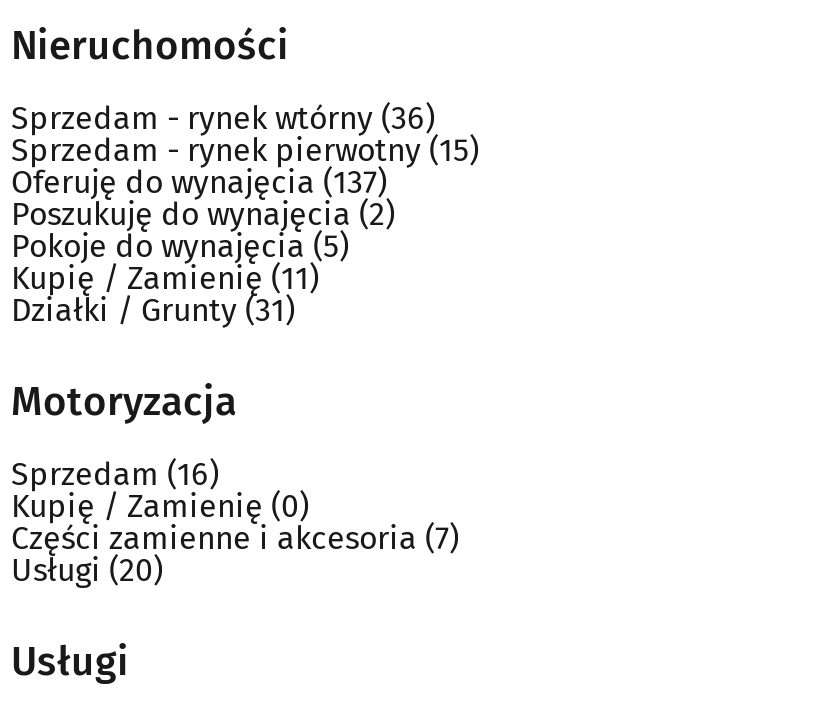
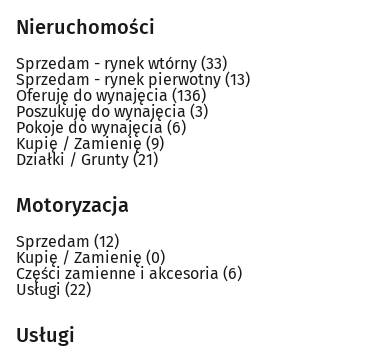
- Sprzedam - rynek wtórny (36)
+ Sprzedam - rynek wtórny (33)

- Sprzedam - rynek pierwotny(15)
+ Sprzedam - rynek pierwotny(13)

- Oferuję do wynajęcia(137)
+ Oferuję do wynajęcia(136)

- Poszukuję do wynajęcia(2)
+ Poszukuję do wynajęcia(3)

- Pokoje do wynajęcia (5)
+ Pokoje do wynajęcia (6)

- Kupię / Zamienię(11)
+ Kupię / Zamienię(9)

- Działki / Grunty(31)
+ Działki / Grunty(21)

- Sprzedam (16)
+ Sprzedam (12)

- Części zamienne i akcesoria (7)
+ Części zamienne i akcesoria (6)

- Usługi (20)
+ Usługi (22)
